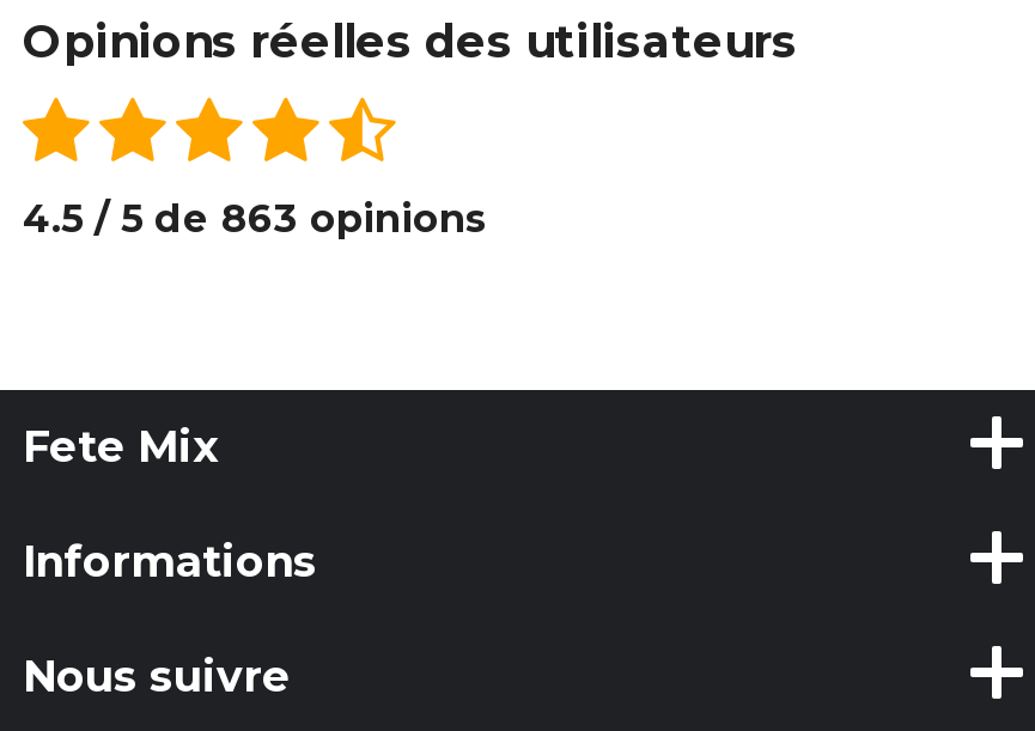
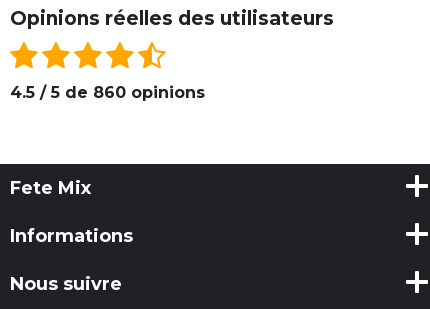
- 4.5 / 5 de 863 opinions
+ 4.5 / 5 de 860 opinions
